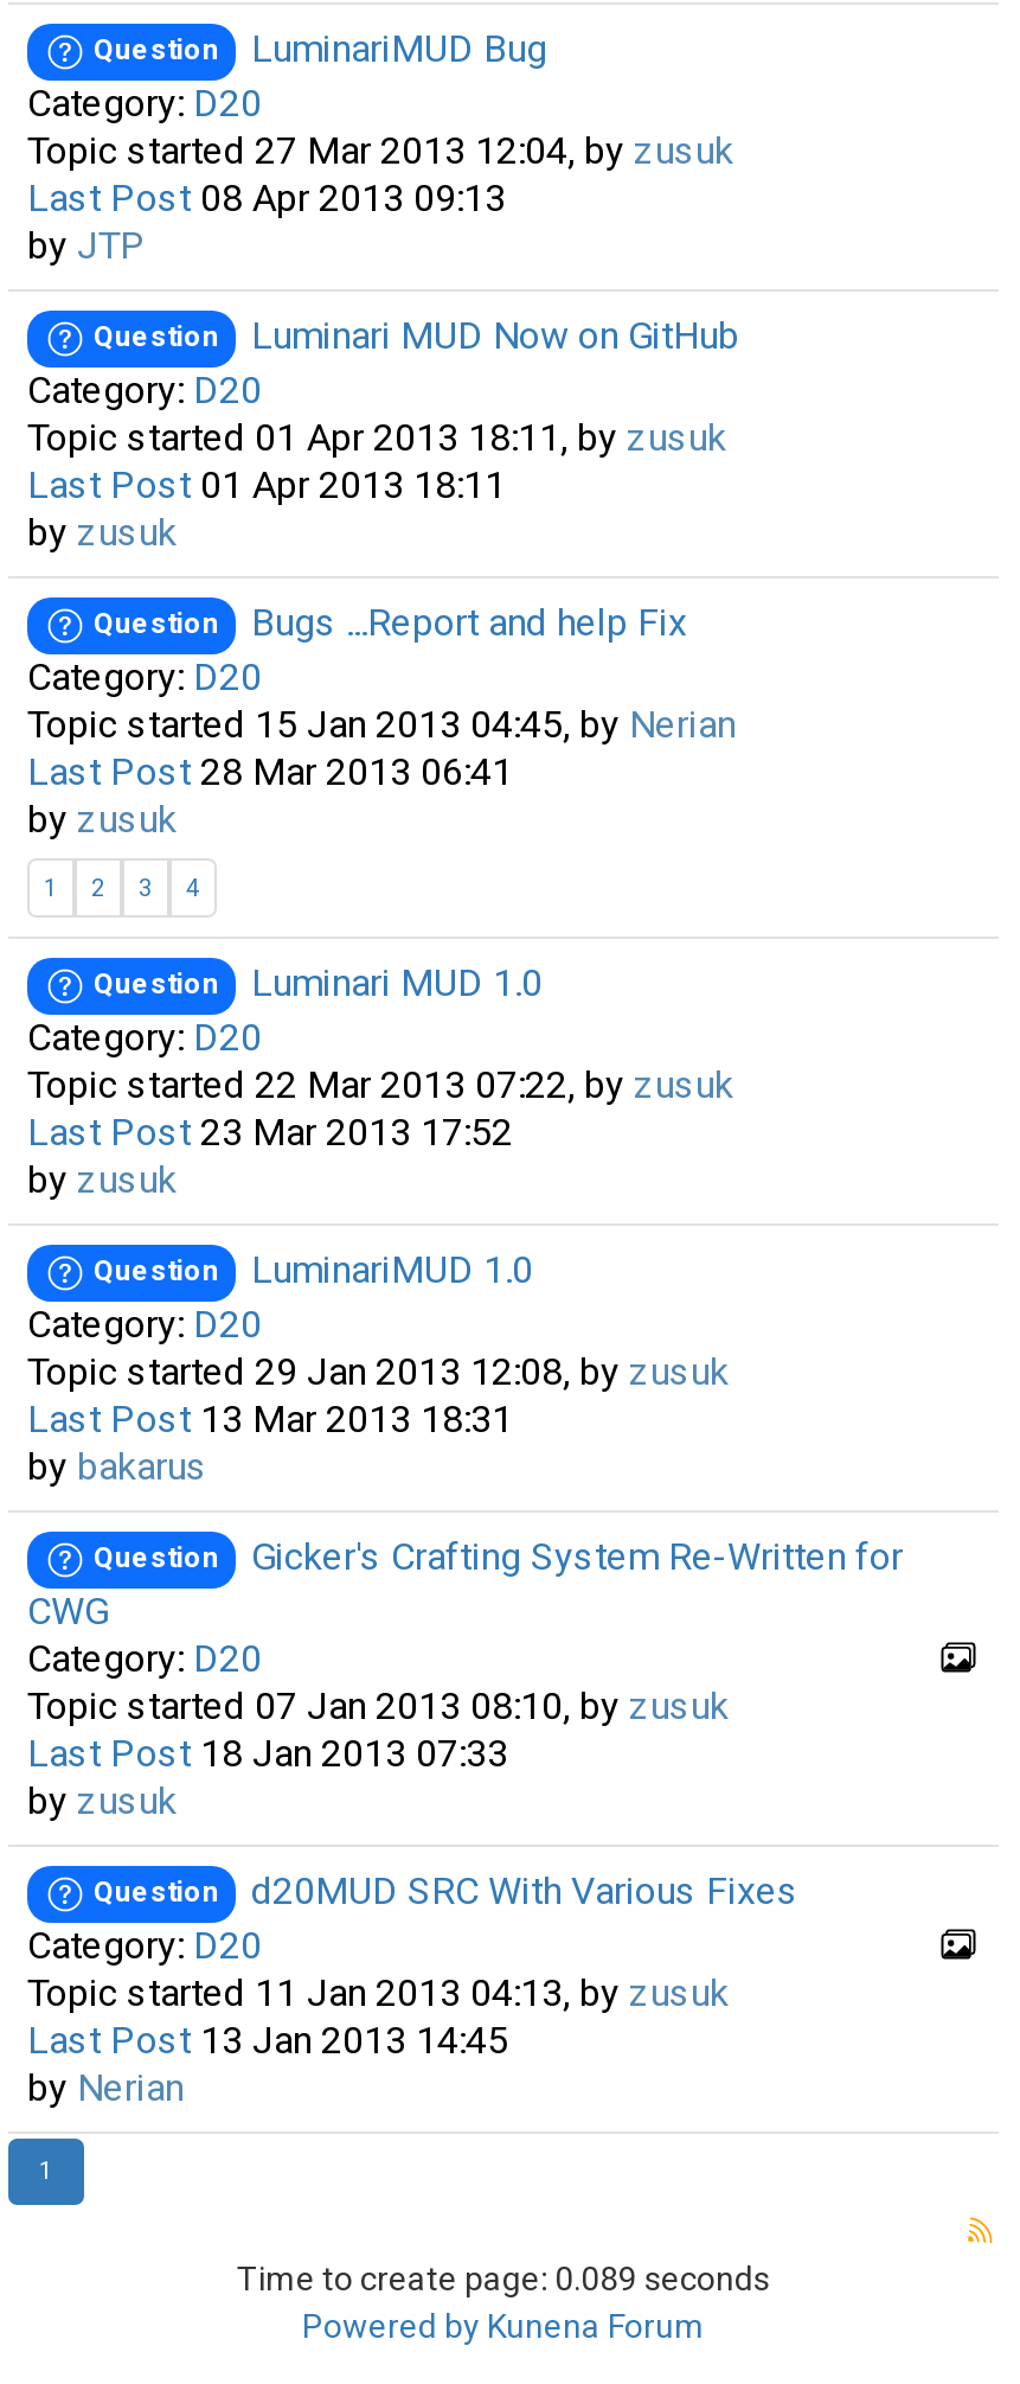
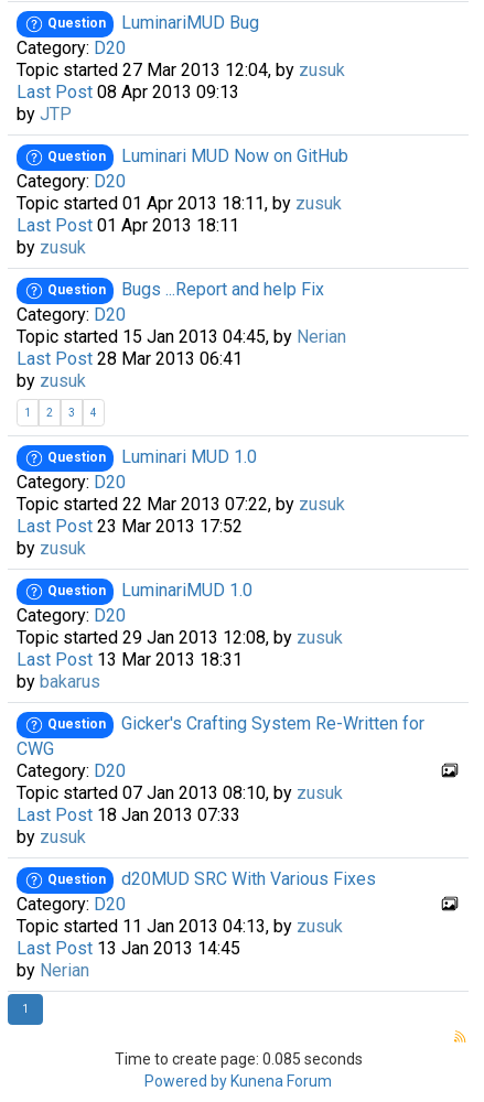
- Time to create page: 0.089 seconds
+ Time to create page: 0.085 seconds
